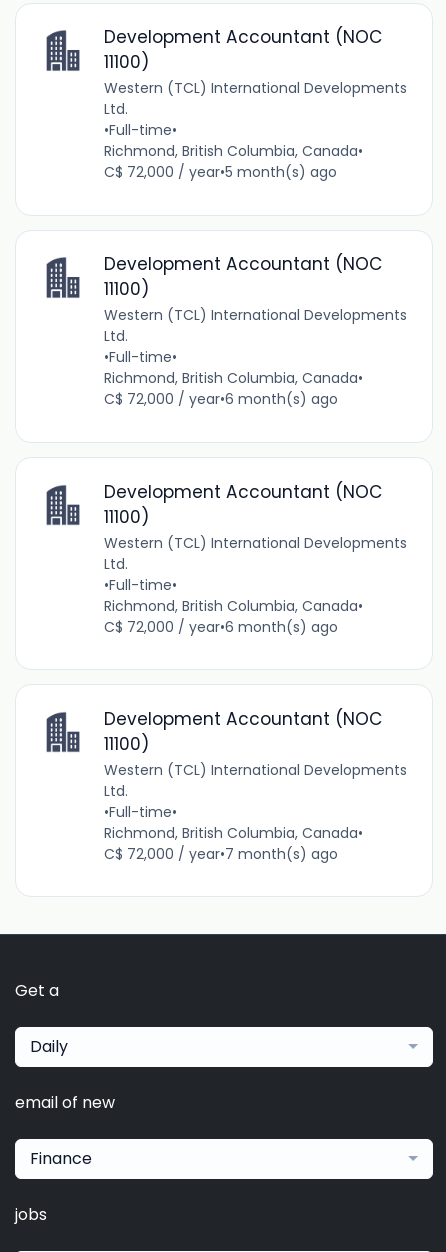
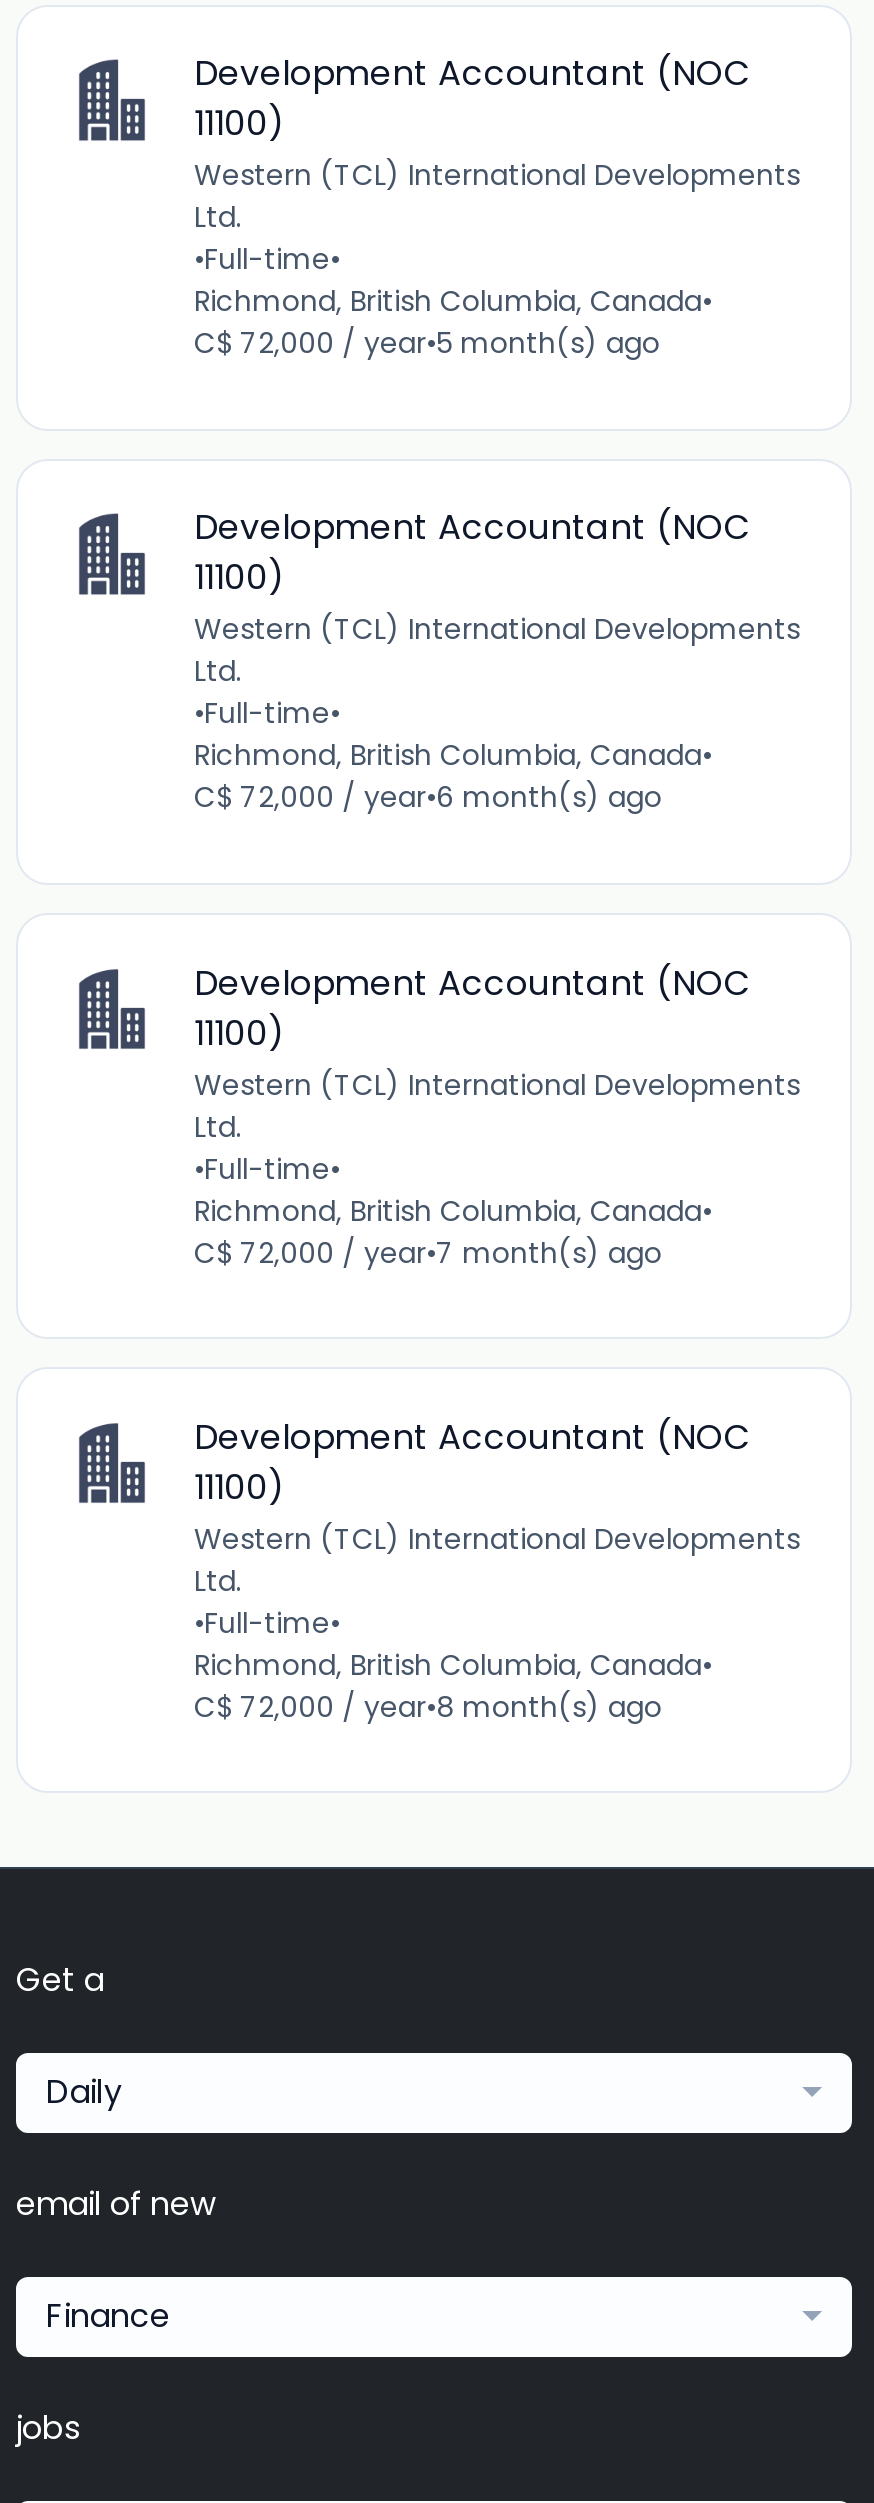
- C$ 72,000 / year•6 month(s) ago

moved up: C$ 72,000 / year•7 month(s) ago

+ C$ 72,000 / year•8 month(s) ago
